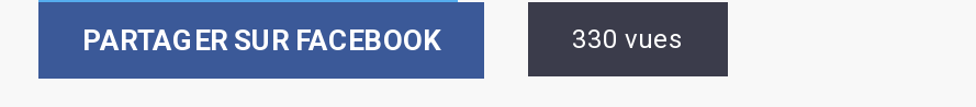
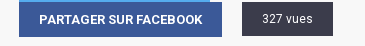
- 330 vues
+ 327 vues
